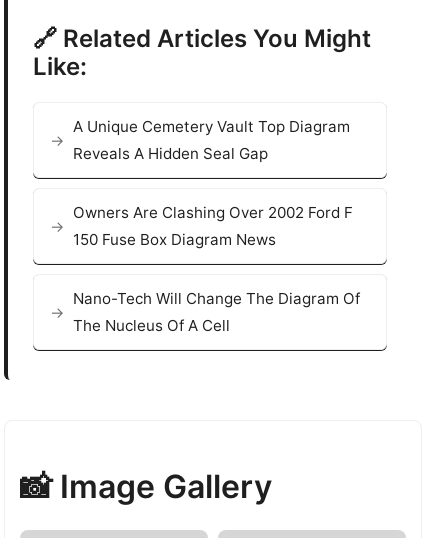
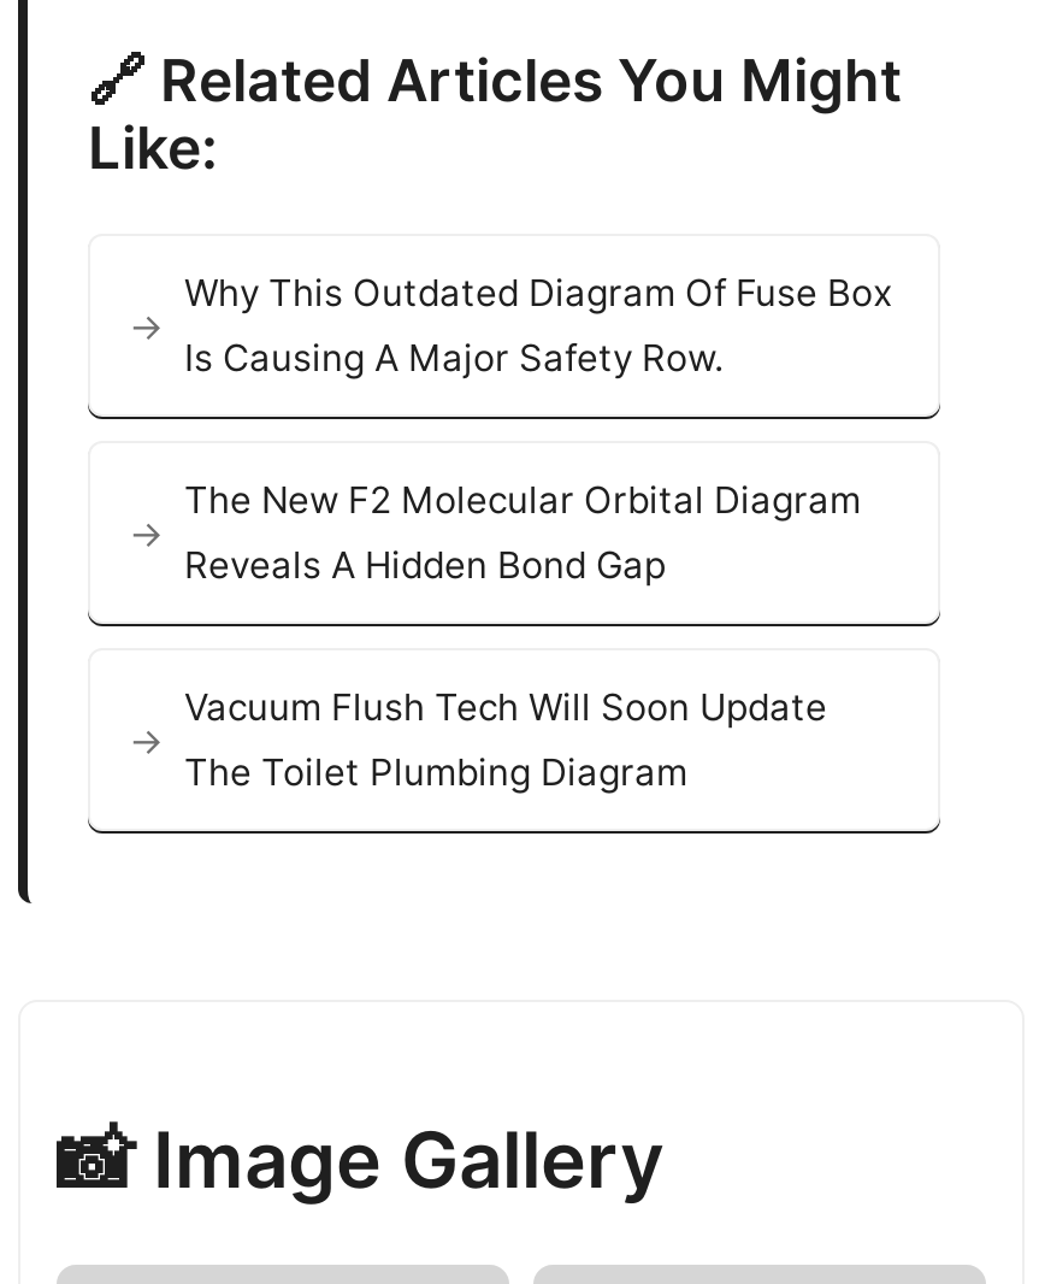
- A Unique Cemetery Vault Top Diagram
- Reveals A Hidden Seal Gap
+ Why This Outdated Diagram Of Fuse Box
+ Is Causing A Major Safety Row.

- Owners Are Clashing Over 2002 Ford F
- 150 Fuse Box Diagram News
+ The New F2 Molecular Orbital Diagram
+ Reveals A Hidden Bond Gap

- Nano-Tech Will Change The Diagram Of
- The Nucleus Of A Cell
+ Vacuum Flush Tech Will Soon Update
+ The Toilet Plumbing Diagram
